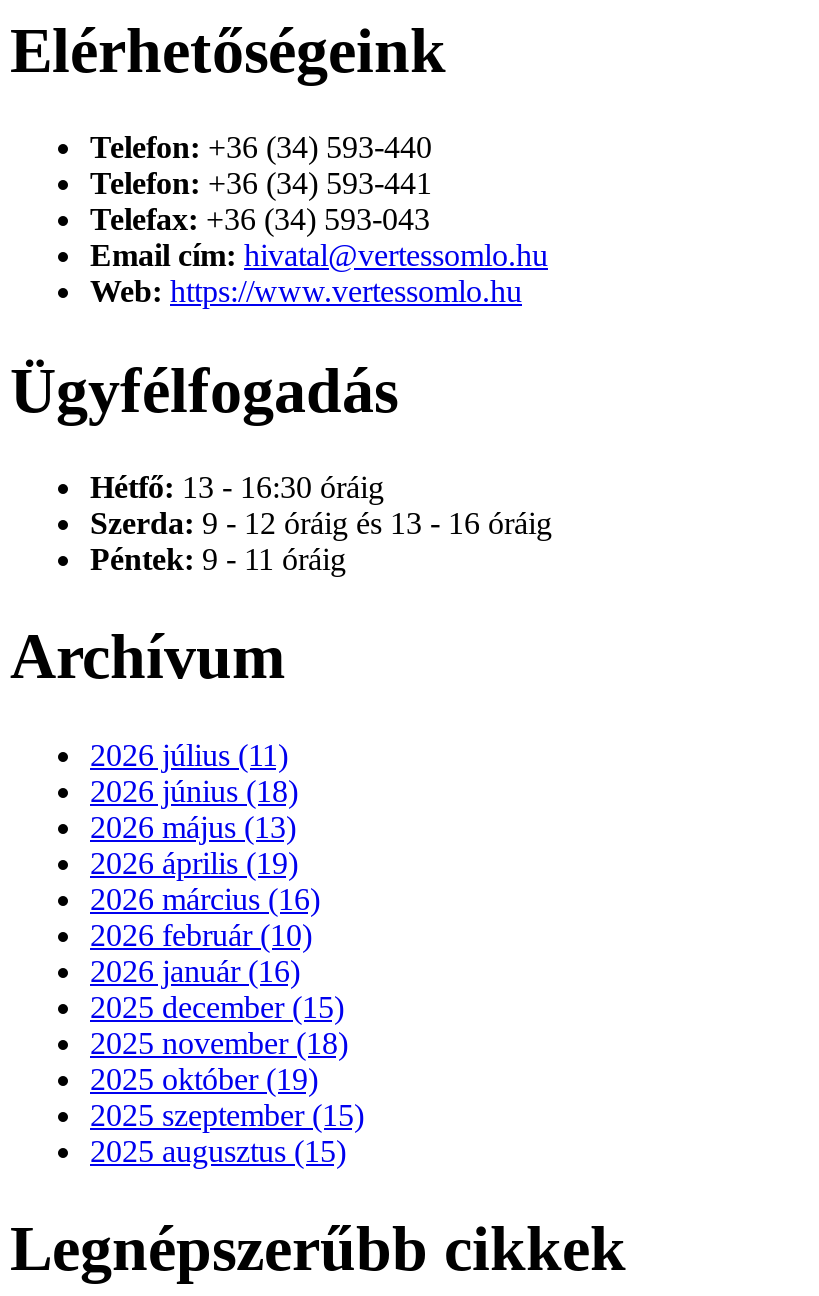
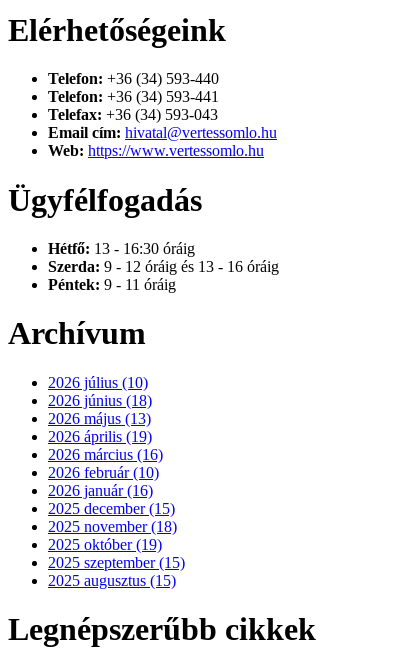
- 2026 július (11)
+ 2026 július (10)
